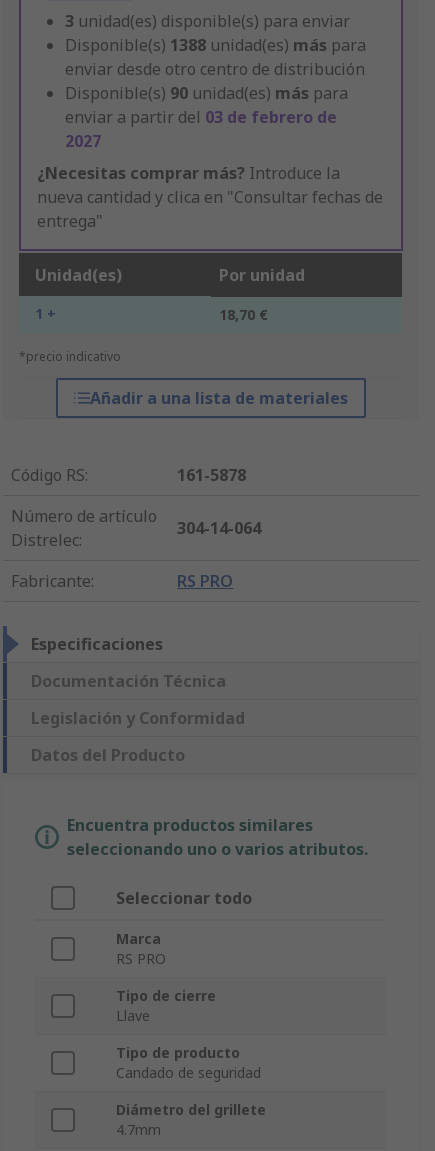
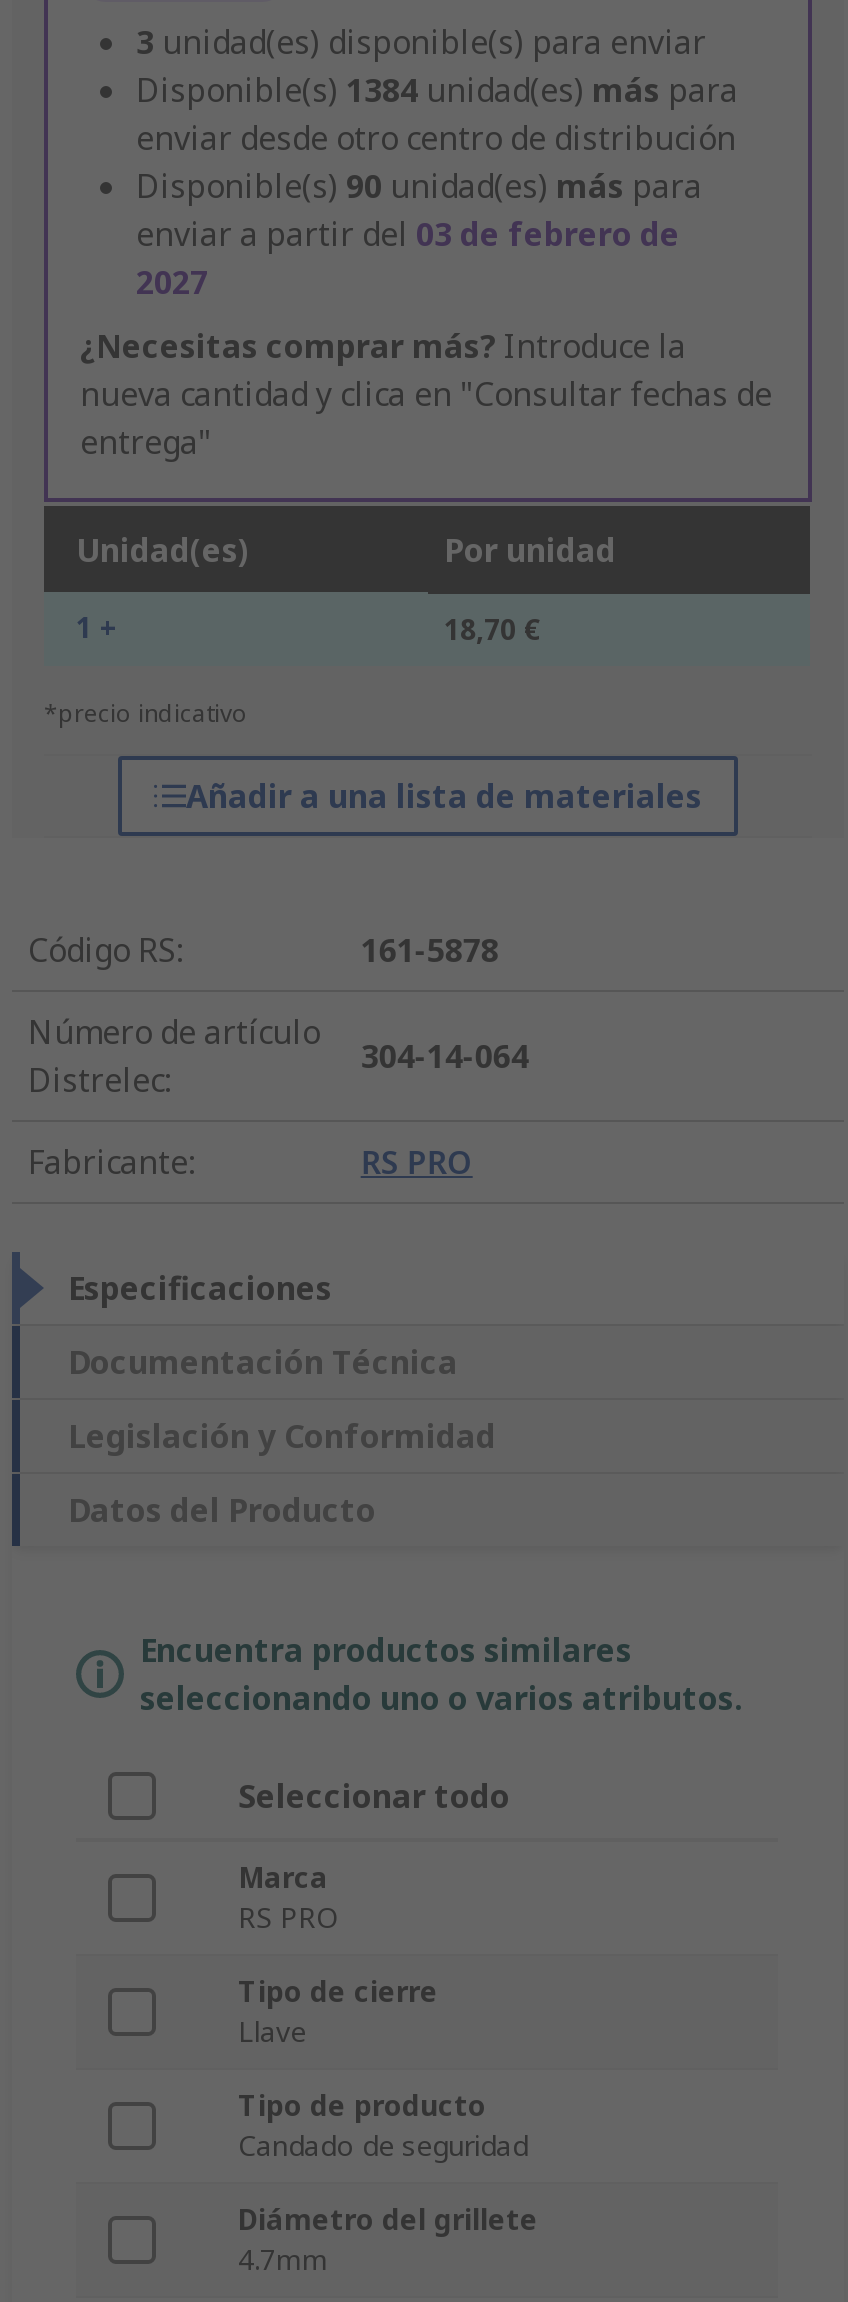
- Disponible(s) 1388 unidad(es) más para
+ Disponible(s) 1384 unidad(es) más para
